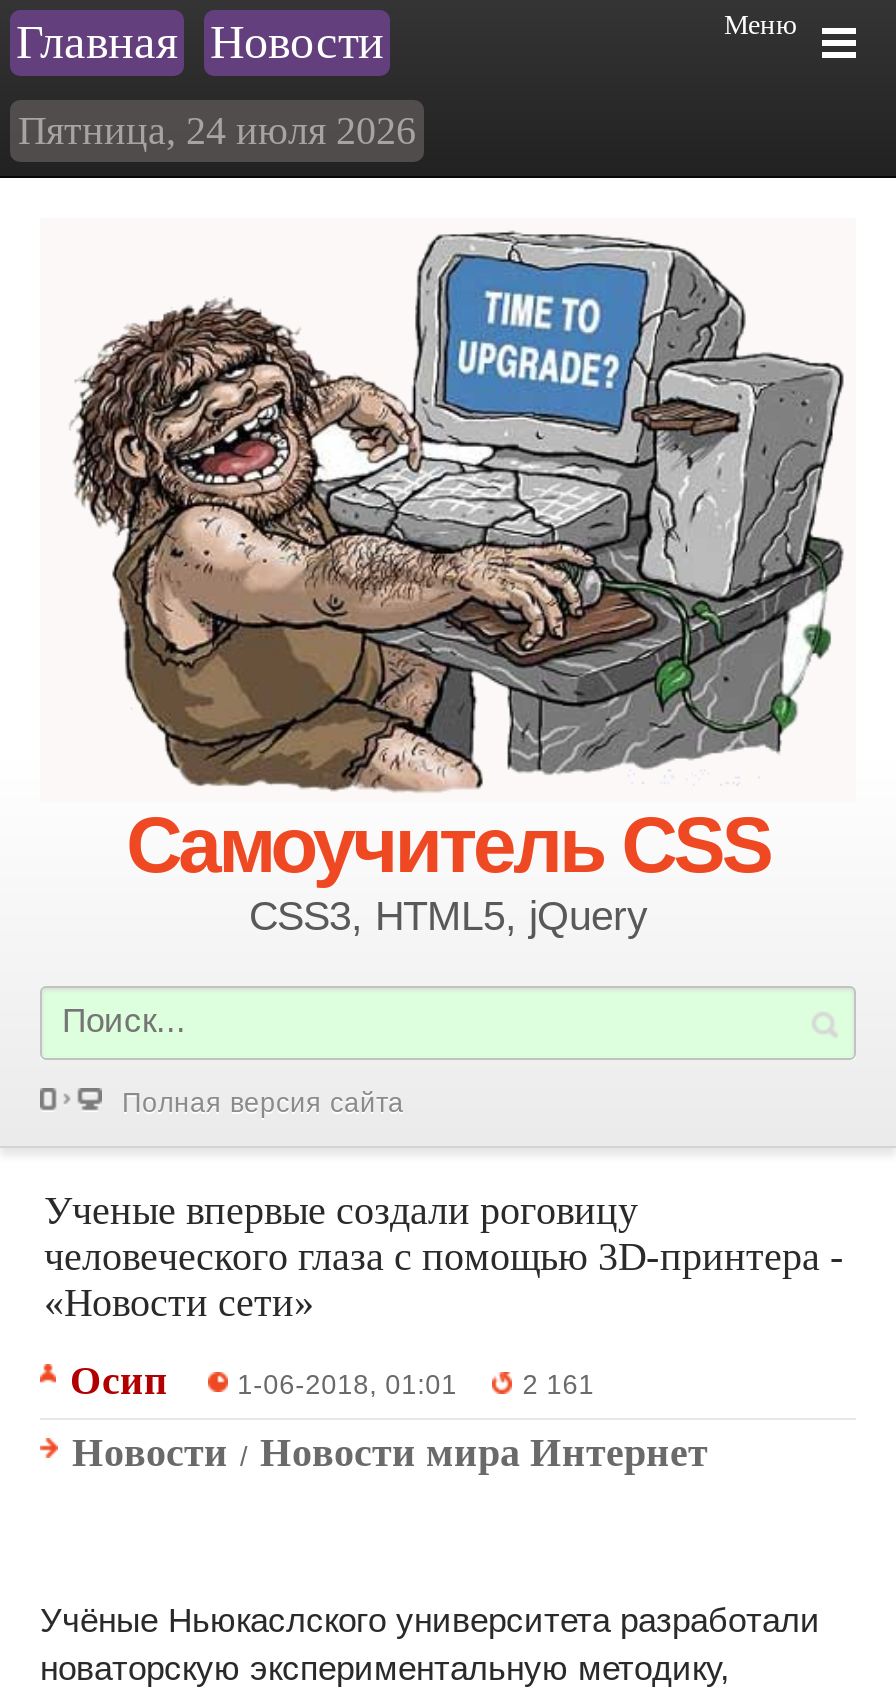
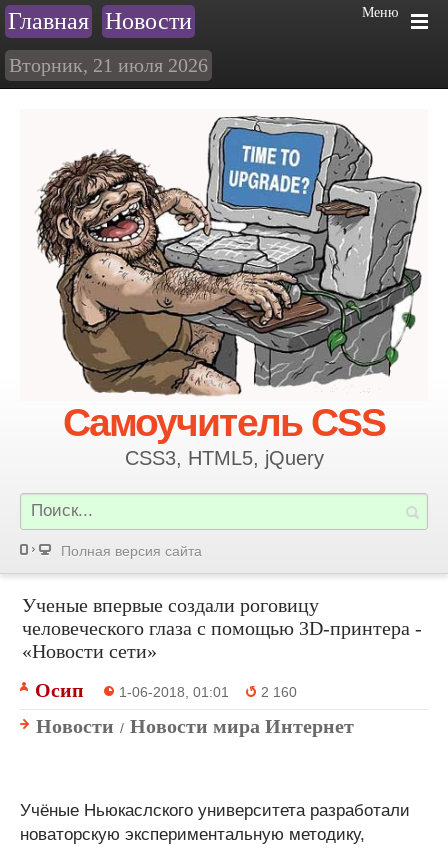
- Пятница, 24 июля 2026
+ Вторник, 21 июля 2026

- 2 161
+ 2 160
